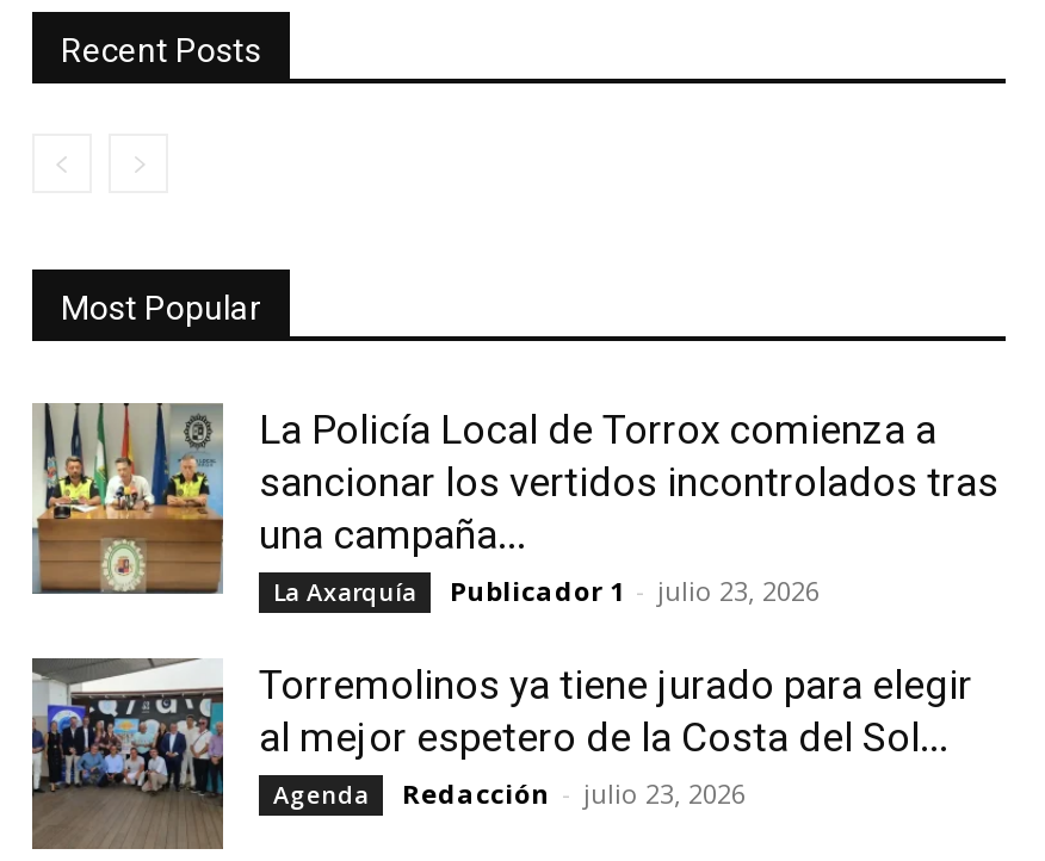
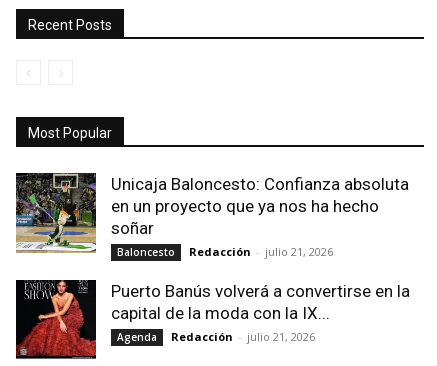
- [image]
- La Policía Local de Torrox comienza a
- sancionar los vertidos incontrolados tras
- una campaña...
- La Axarquía
- Publicador 1 - julio 23, 2026
+ [image]
+ Unicaja Baloncesto: Confianza absoluta
+ en un proyecto que ya nos ha hecho
+ soñar
+ Baloncesto
+ Redacción - julio 21, 2026

- [image]
- Torremolinos ya tiene jurado para elegir
- al mejor espetero de la Costa del Sol...
+ [image]
+ Puerto Banús volverá a convertirse en la
+ capital de la moda con la IX...

- Redacción - julio 23, 2026
+ Redacción - julio 21, 2026
